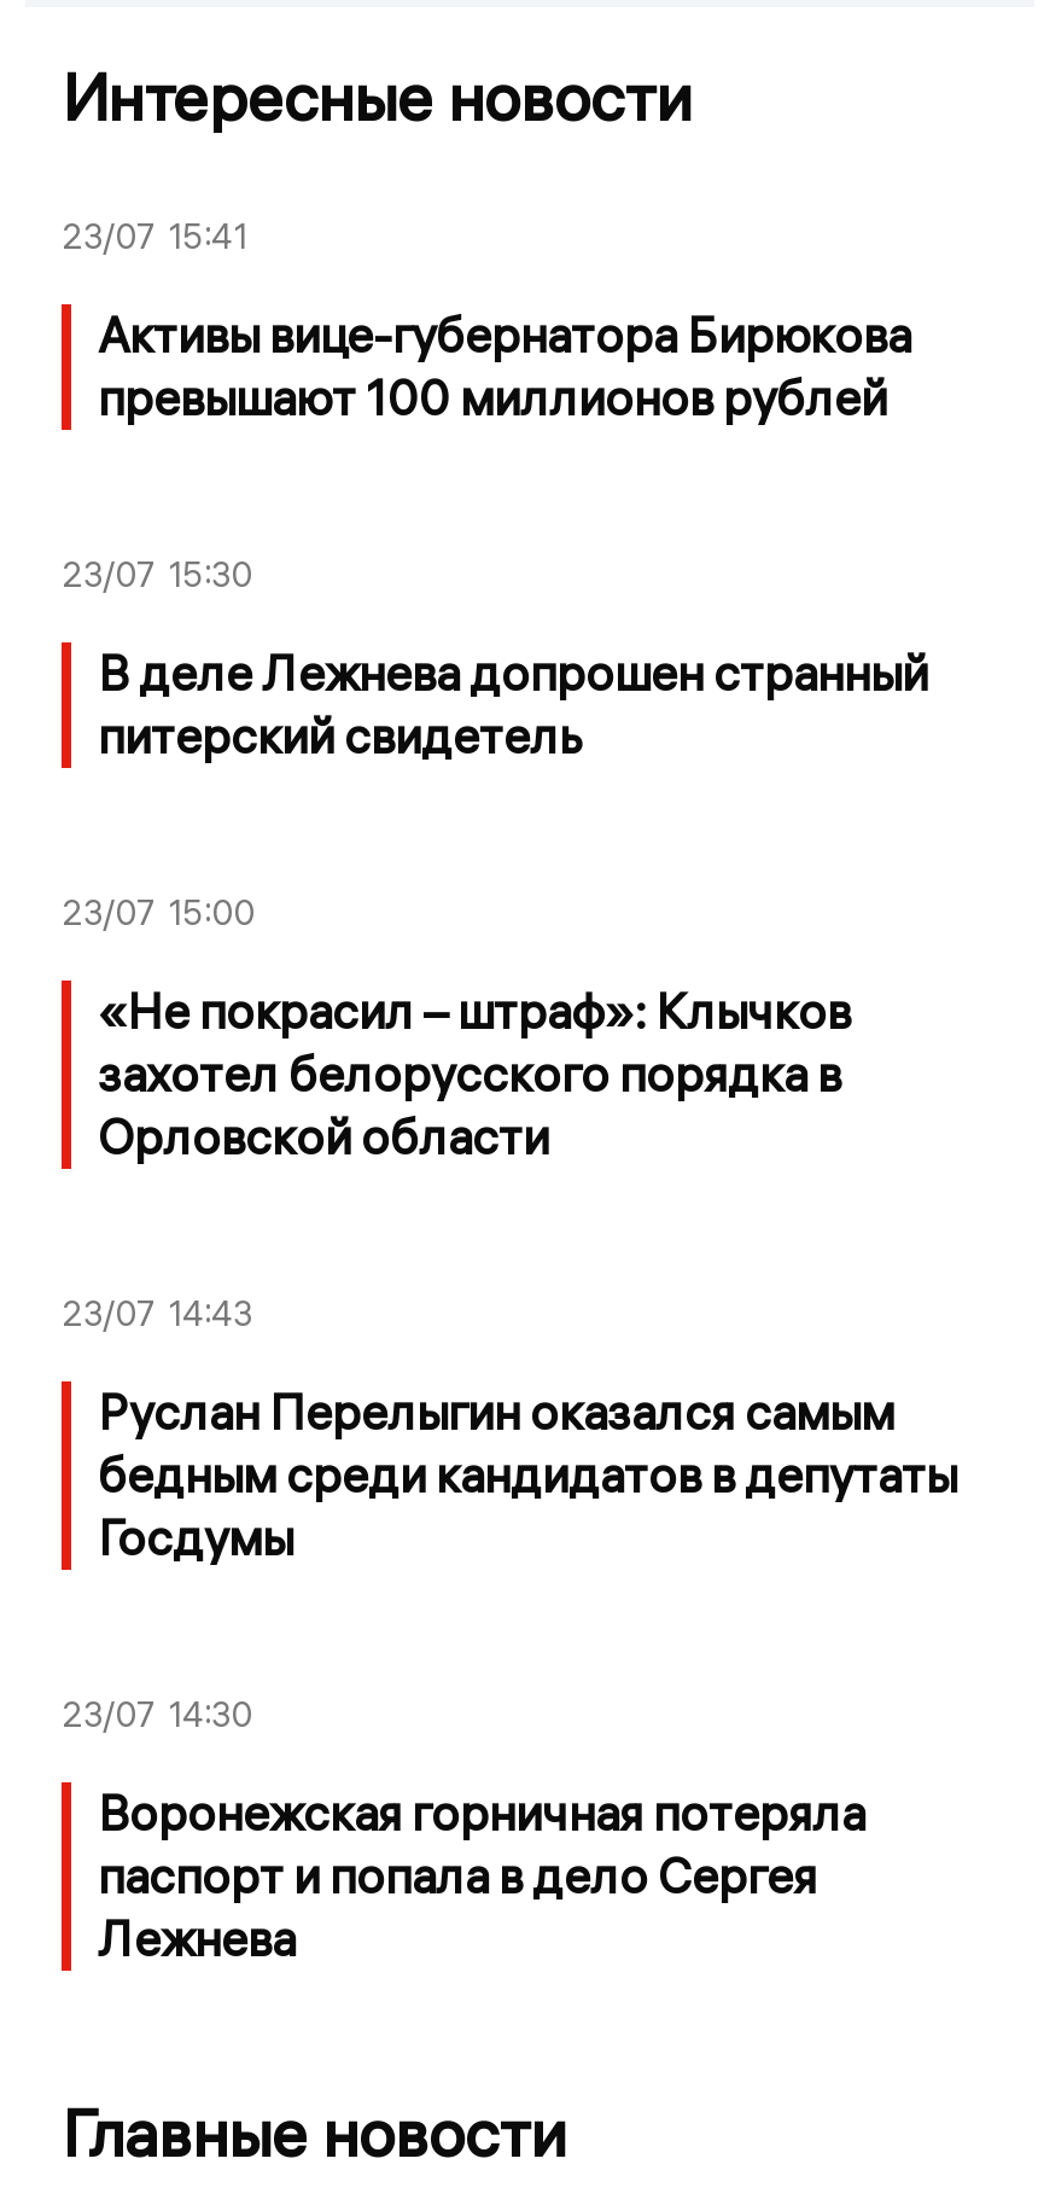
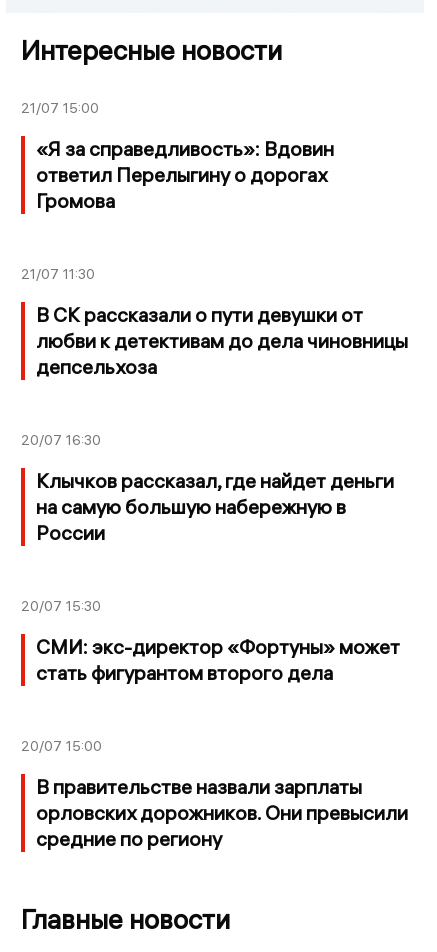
- 23/07 15:41
+ 21/07 15:00

- Активы вице-губернатора Бирюкова
- превышают 100 миллионов рублей
+ «Я за справедливость»: Вдовин
+ ответил Перелыгину о дорогах
+ Громова

- 23/07 15:30
+ 21/07 11:30

- В деле Лежнева допрошен странный
- питерский свидетель
+ В СК рассказали о пути девушки от
+ любви к детективам до дела чиновницы
+ депсельхоза

- 23/07 15:00
+ 20/07 16:30

- «Не покрасил – штраф»: Клычков
- захотел белорусского порядка в
- Орловской области
+ Клычков рассказал, где найдет деньги
+ на самую большую набережную в
+ России

- 23/07 14:43
+ 20/07 15:30

- Руслан Перелыгин оказался самым
- бедным среди кандидатов в депутаты
- Госдумы
+ СМИ: экс-директор «Фортуны» может
+ стать фигурантом второго дела

- 23/07 14:30
+ 20/07 15:00

- Воронежская горничная потеряла
- паспорт и попала в дело Сергея
- Лежнева
+ В правительстве назвали зарплаты
+ орловских дорожников. Они превысили
+ средние по региону
